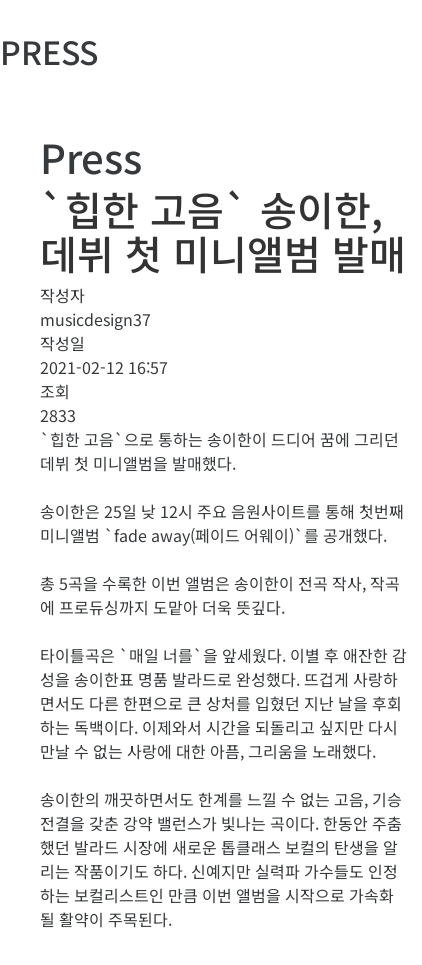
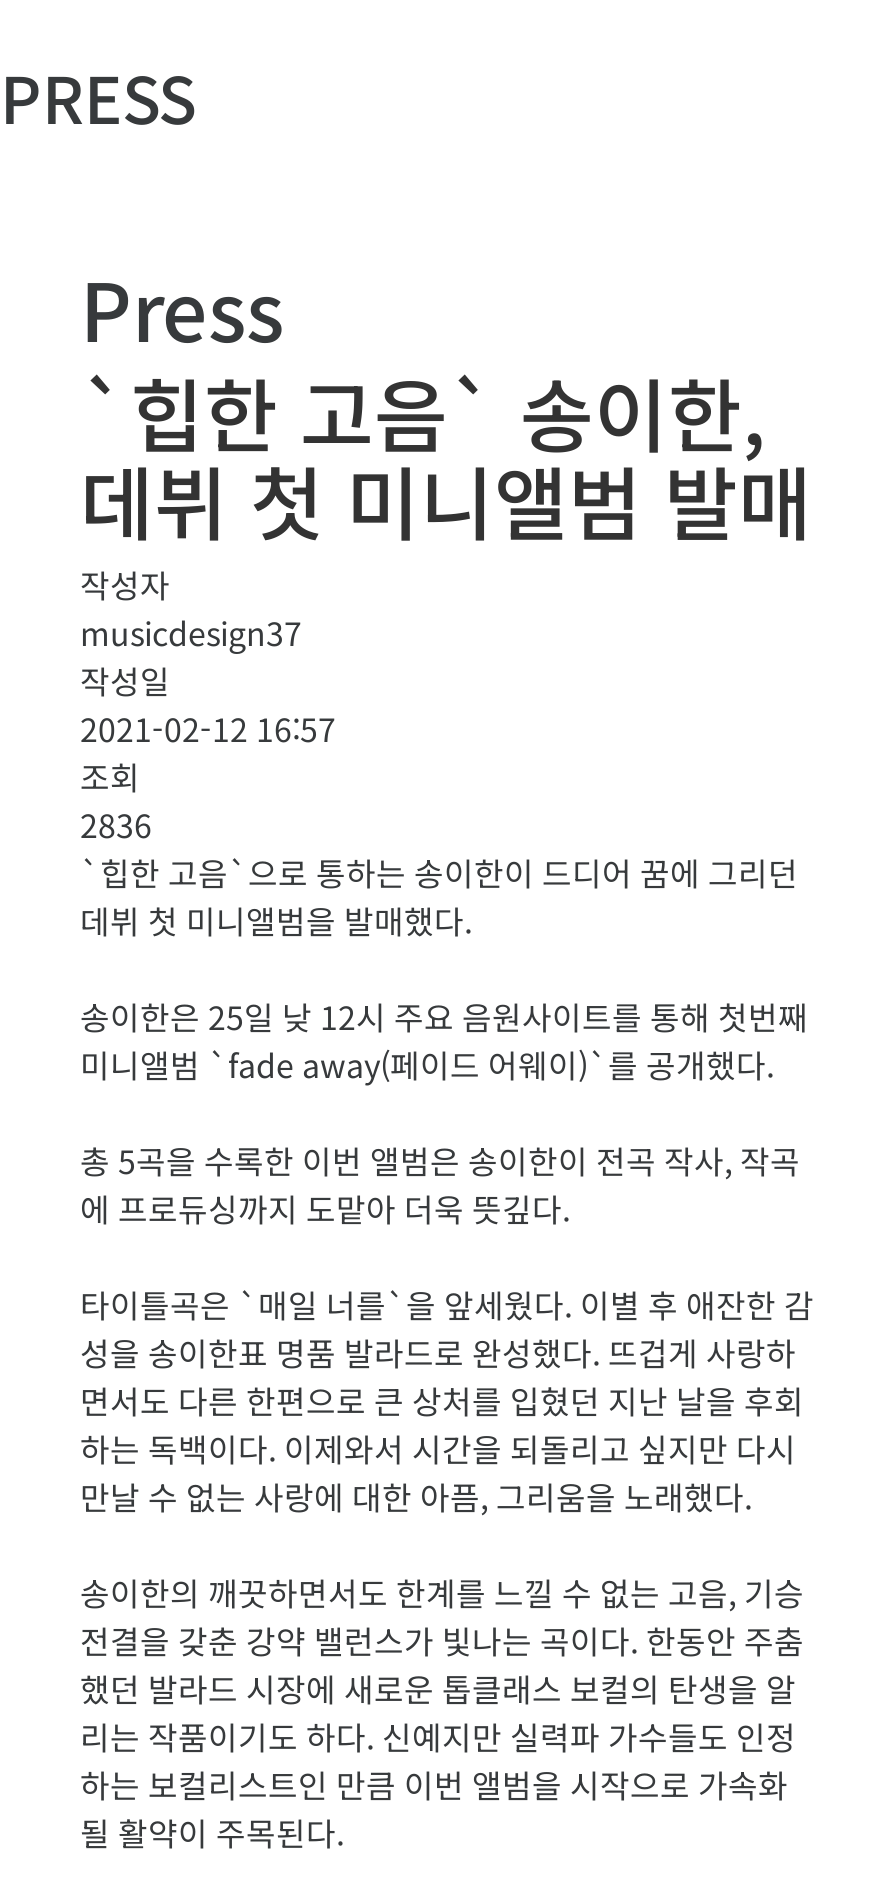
- 2833
+ 2836
